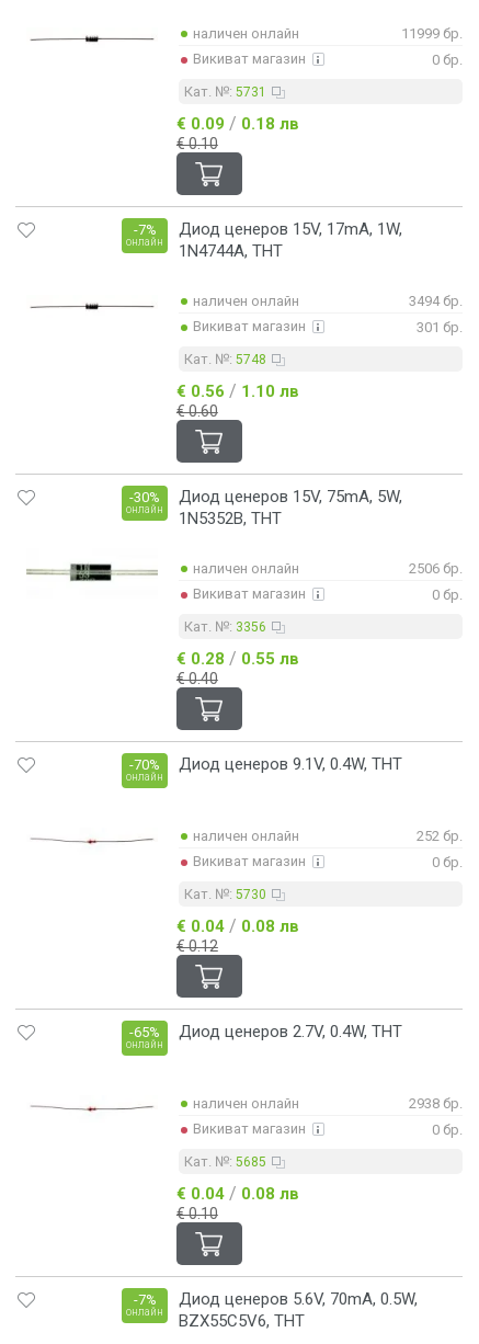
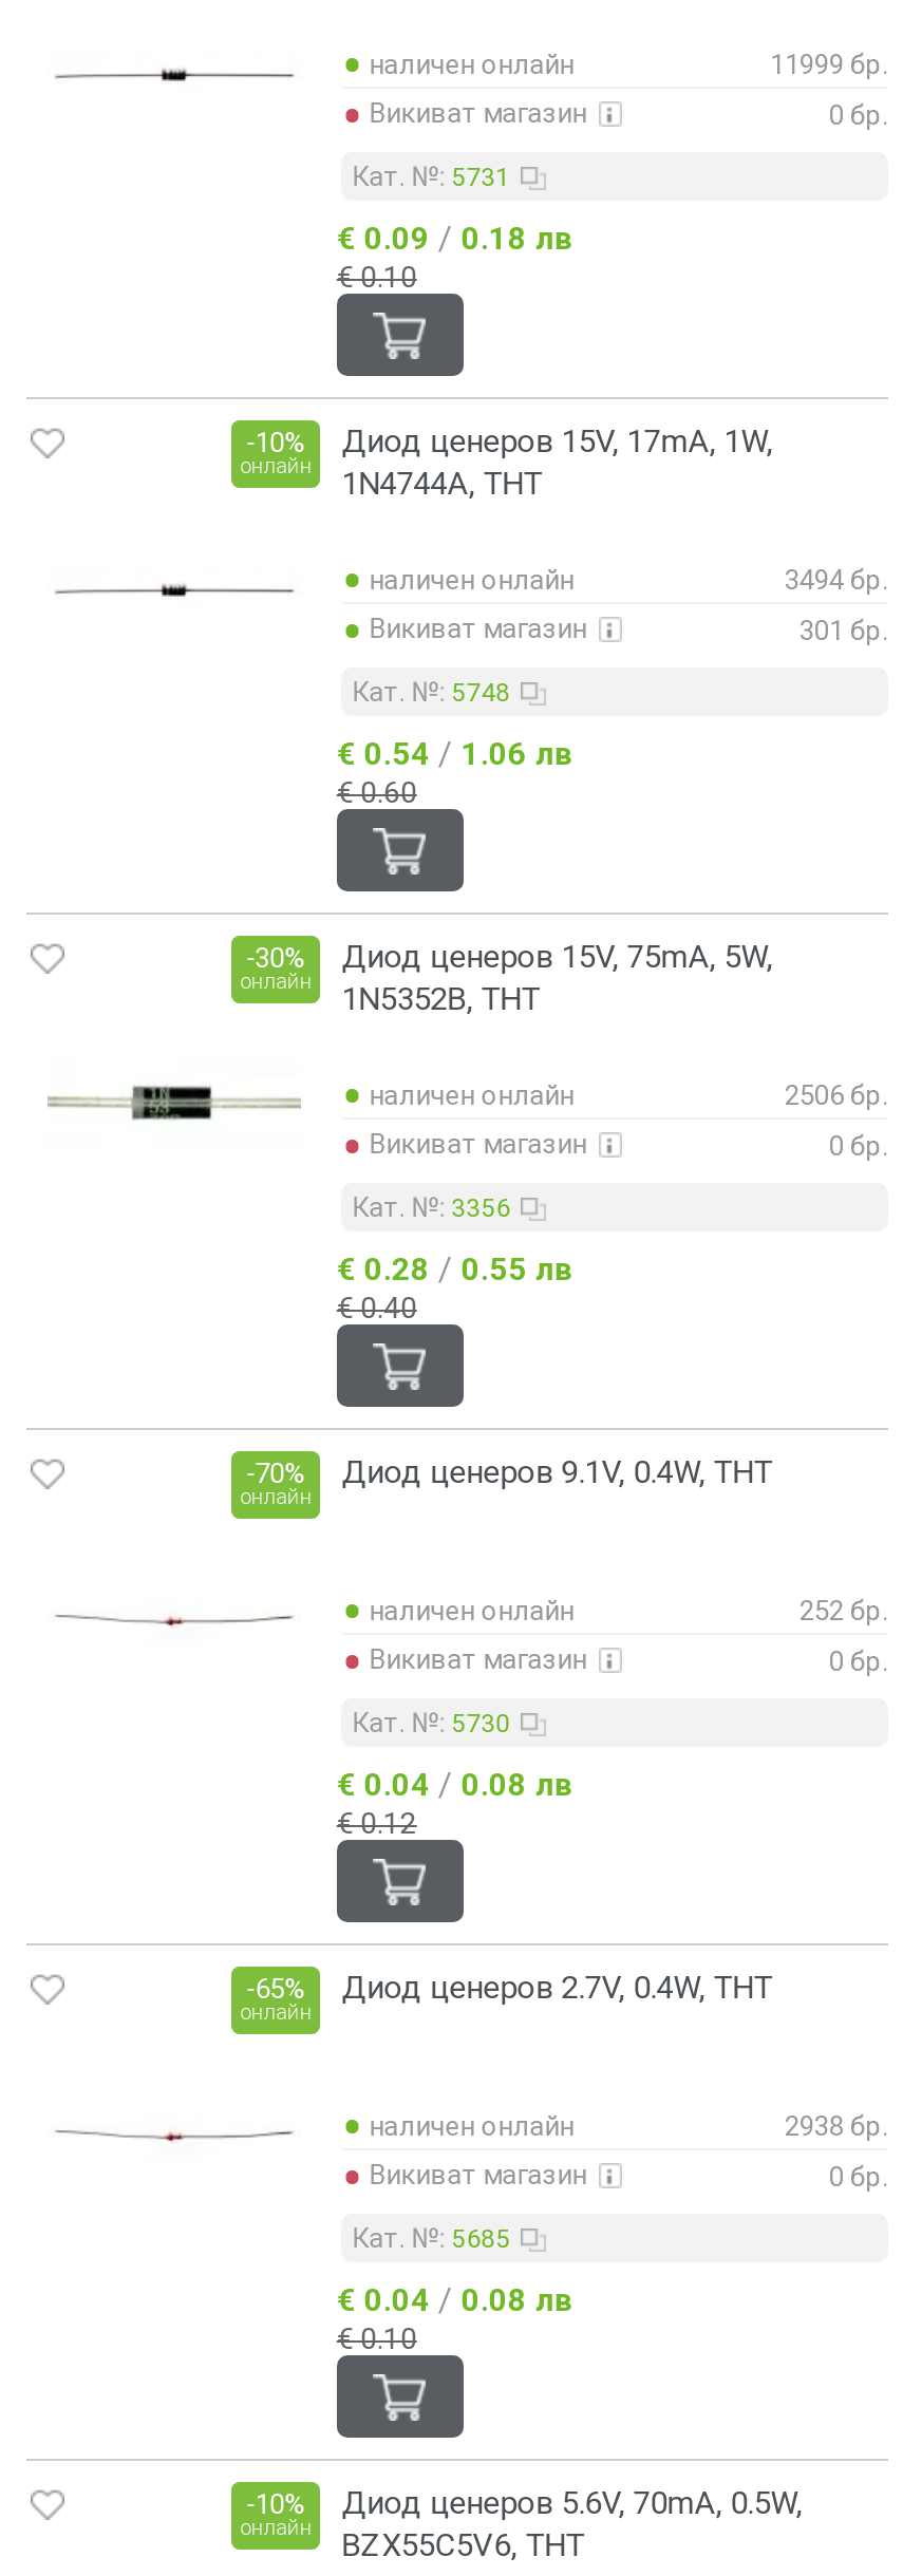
- -7% Диод ценеров 15V, 17mA, 1W,
+ -10% Диод ценеров 15V, 17mA, 1W,

- € 0.56 / 1.10 лв
+ € 0.54 / 1.06 лв

- -7% Диод ценеров 5.6V, 70mA, 0.5W,
+ -10% Диод ценеров 5.6V, 70mA, 0.5W,
